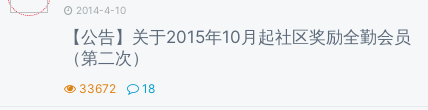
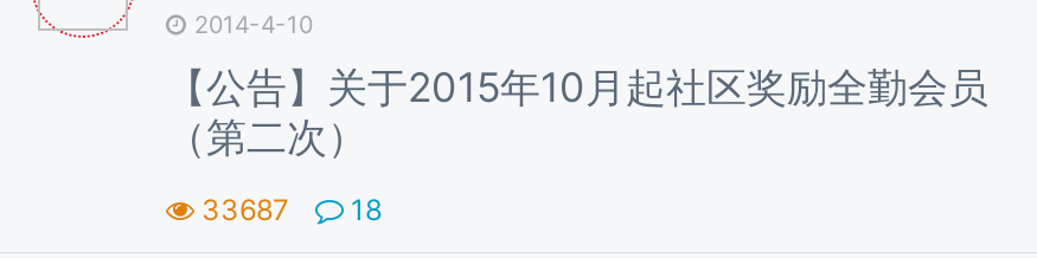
- 33672 18
+ 33687 18
